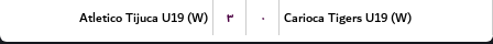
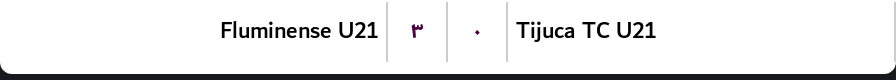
- Atletico Tijuca U19 (W)
+ Fluminense U21

- Carioca Tigers U19 (W)
+ Tijuca TC U21
